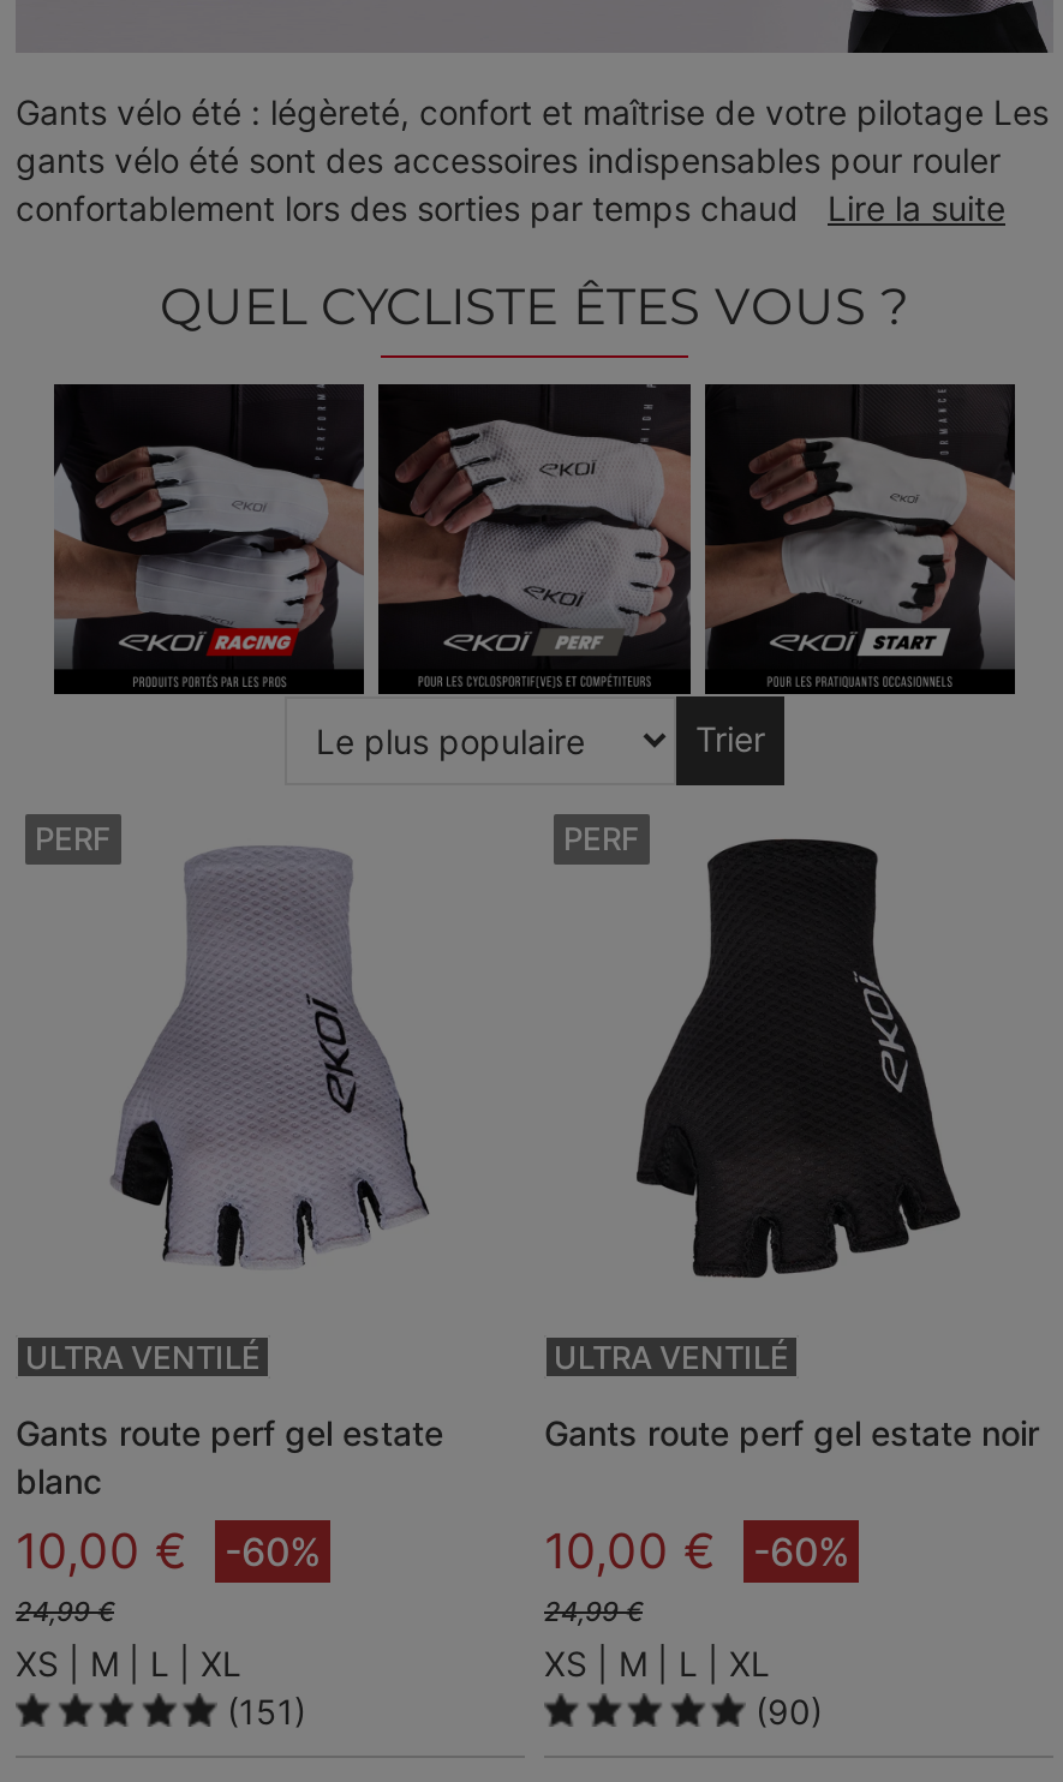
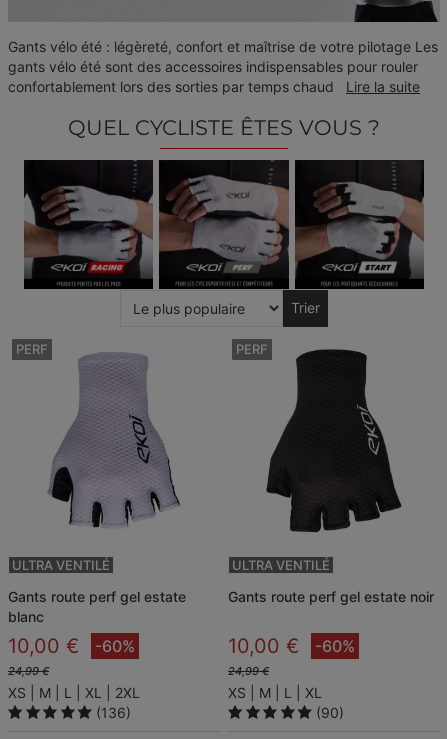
- (151)
+ 2XL
+ (136)
